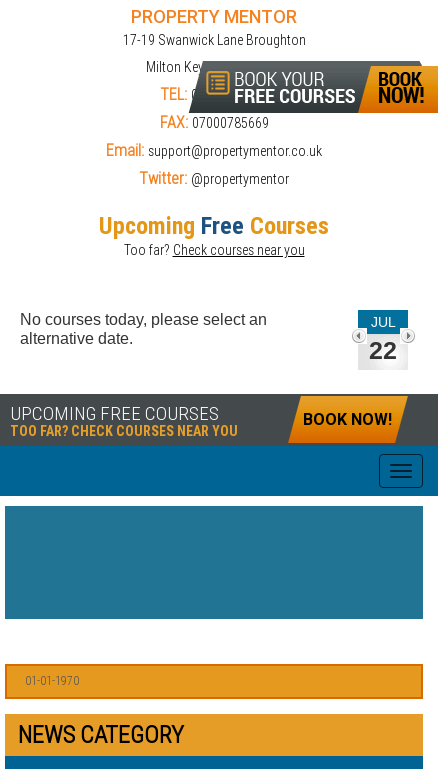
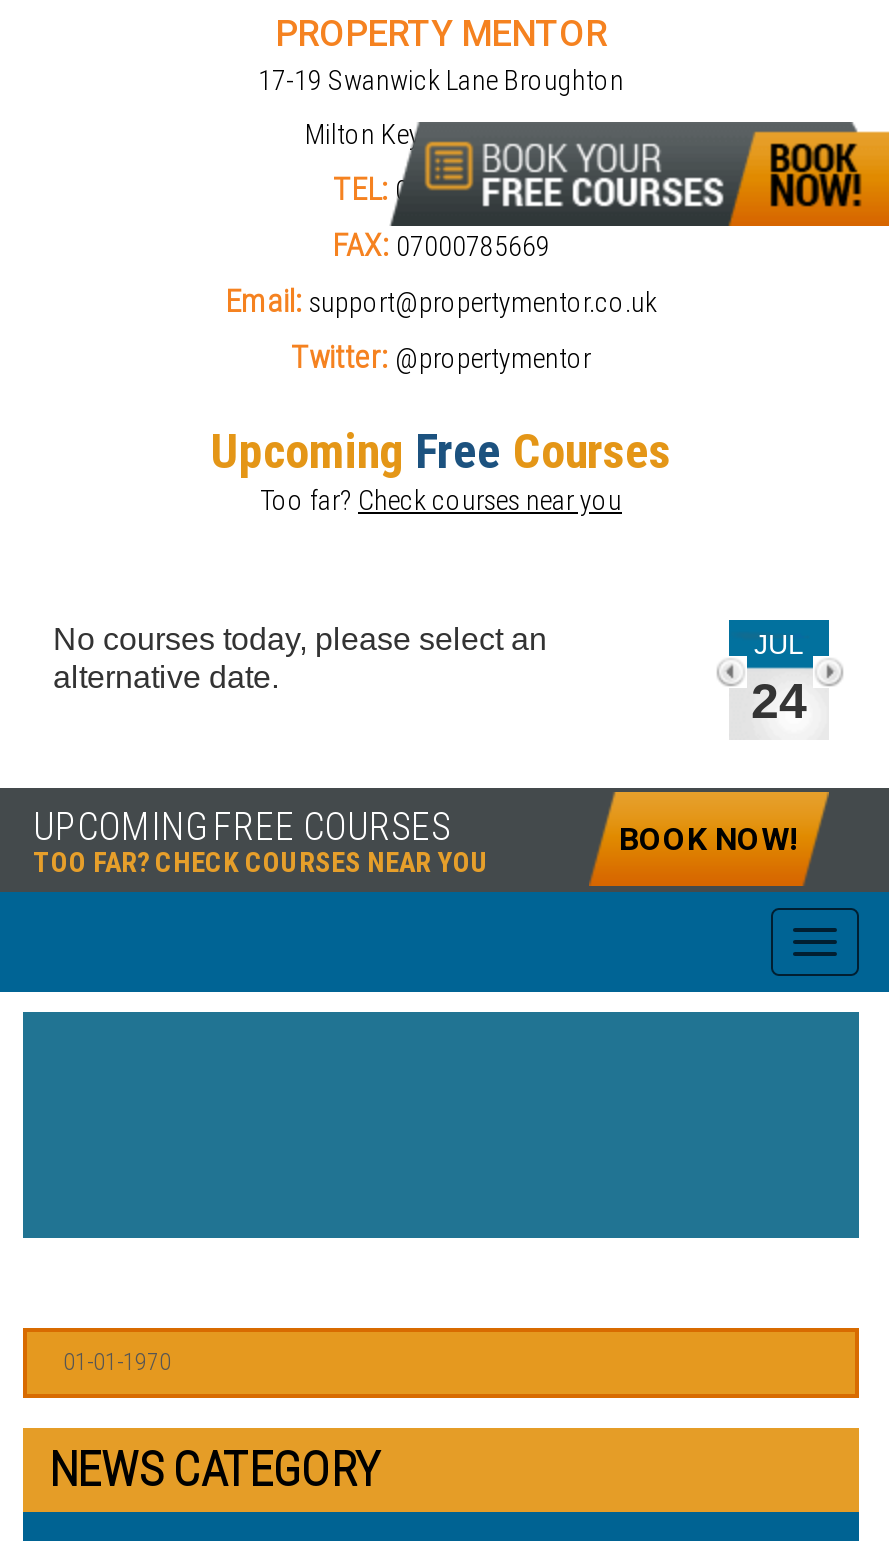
- 22
+ 24
